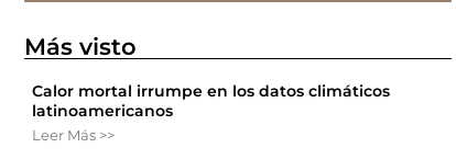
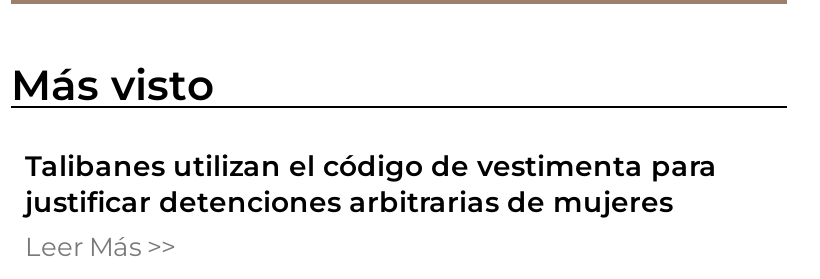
- Calor mortal irrumpe en los datos climáticos
- latinoamericanos
+ Talibanes utilizan el código de vestimenta para
+ justificar detenciones arbitrarias de mujeres
